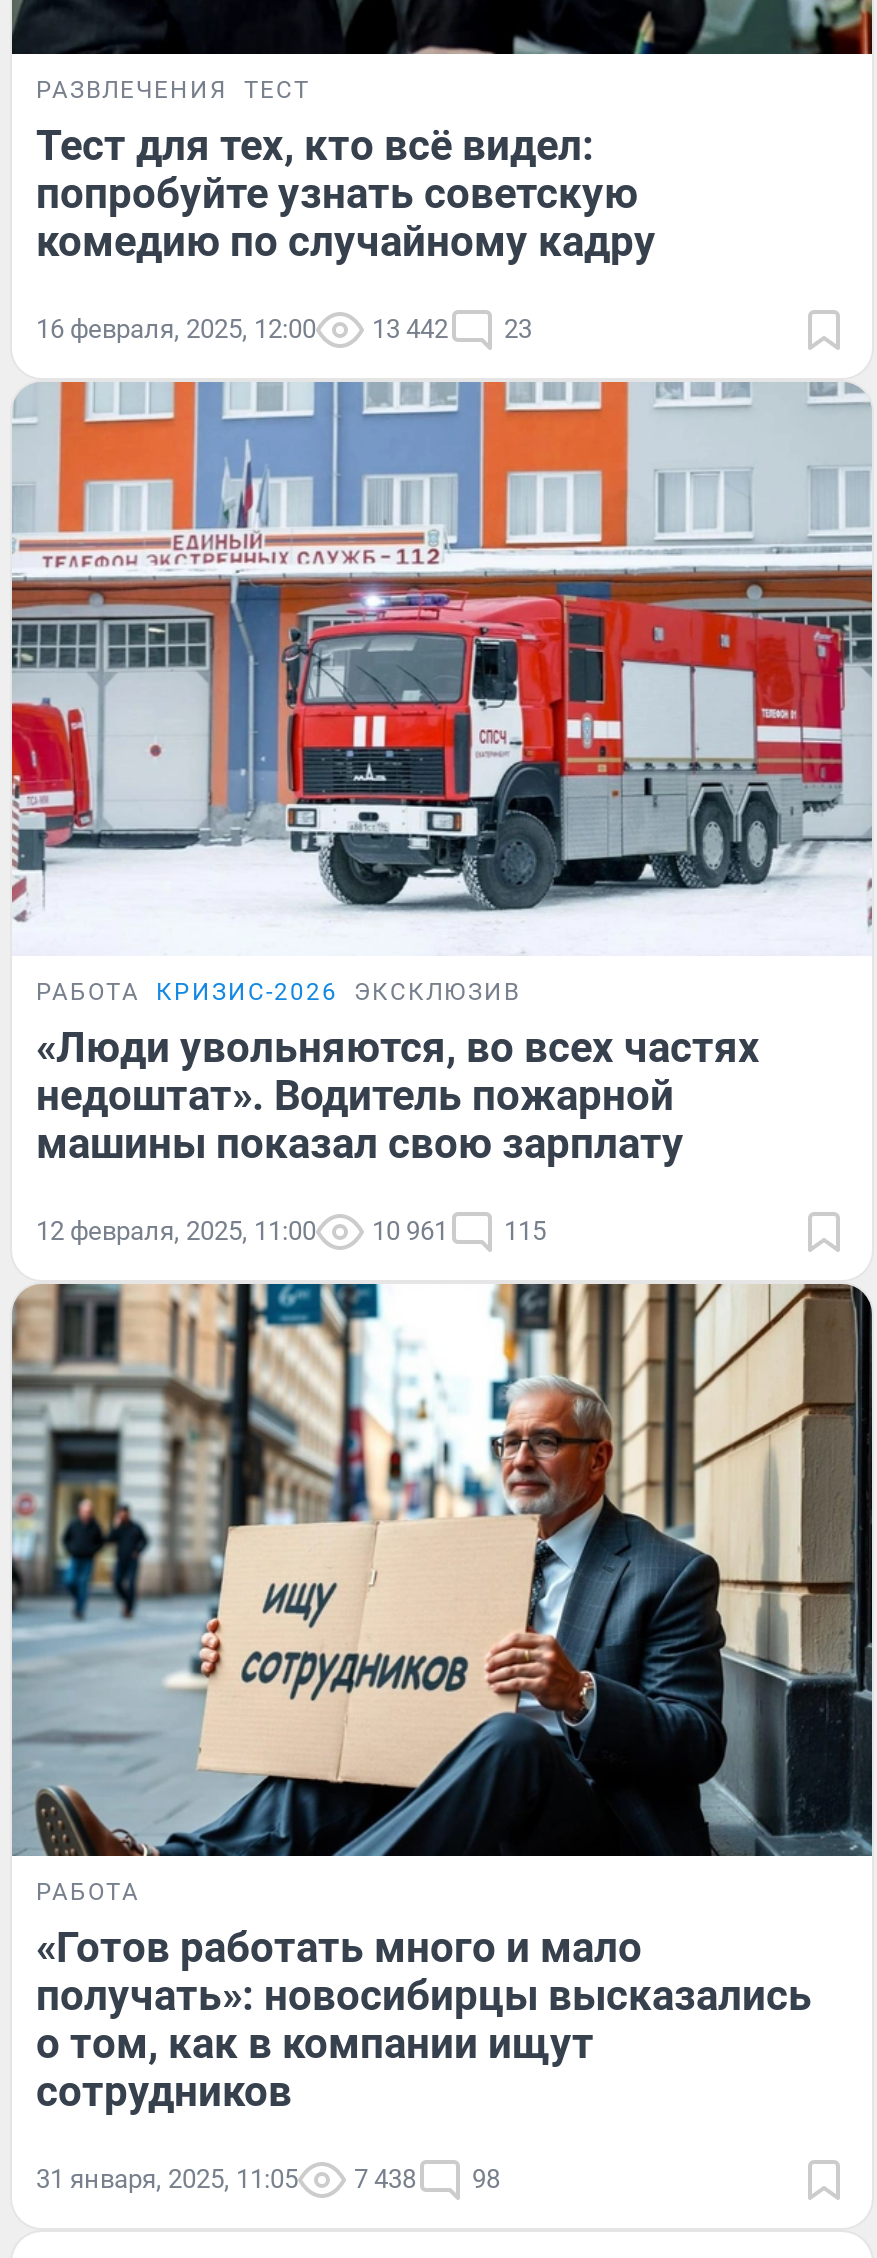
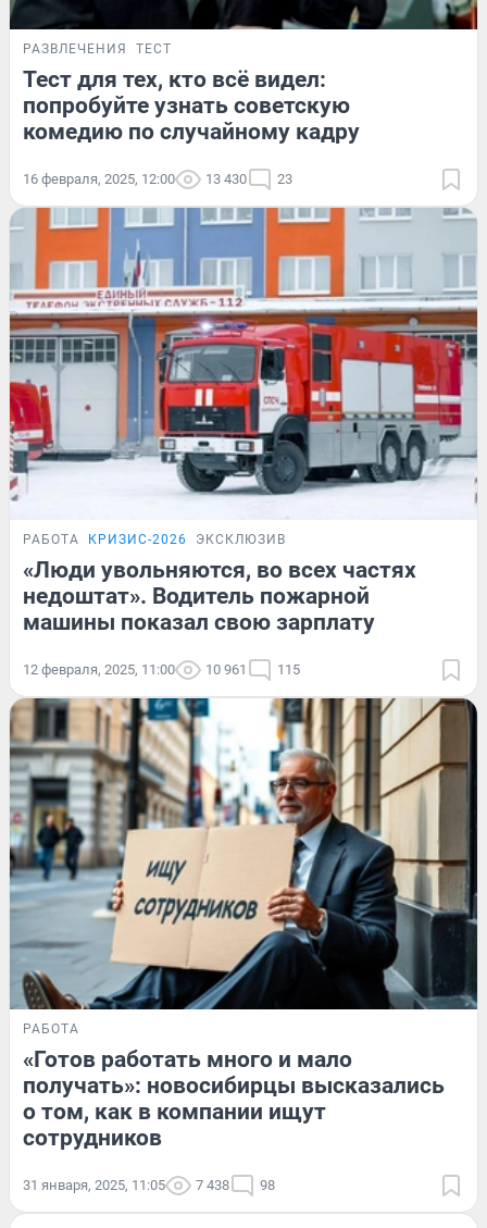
- 16 февраля, 2025, 12:00 13 442 23
+ 16 февраля, 2025, 12:00 13 430 23
